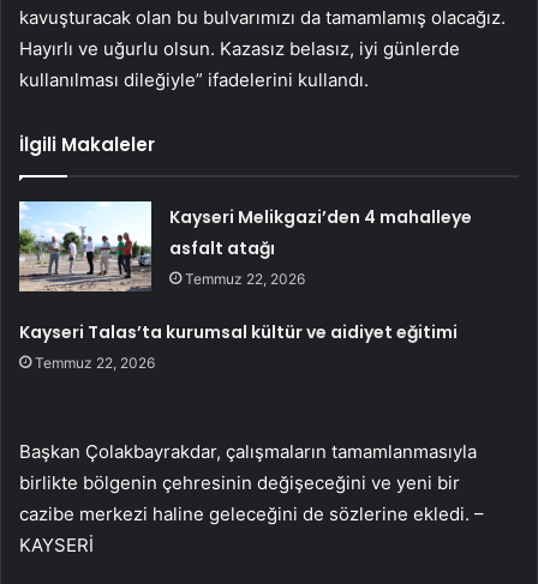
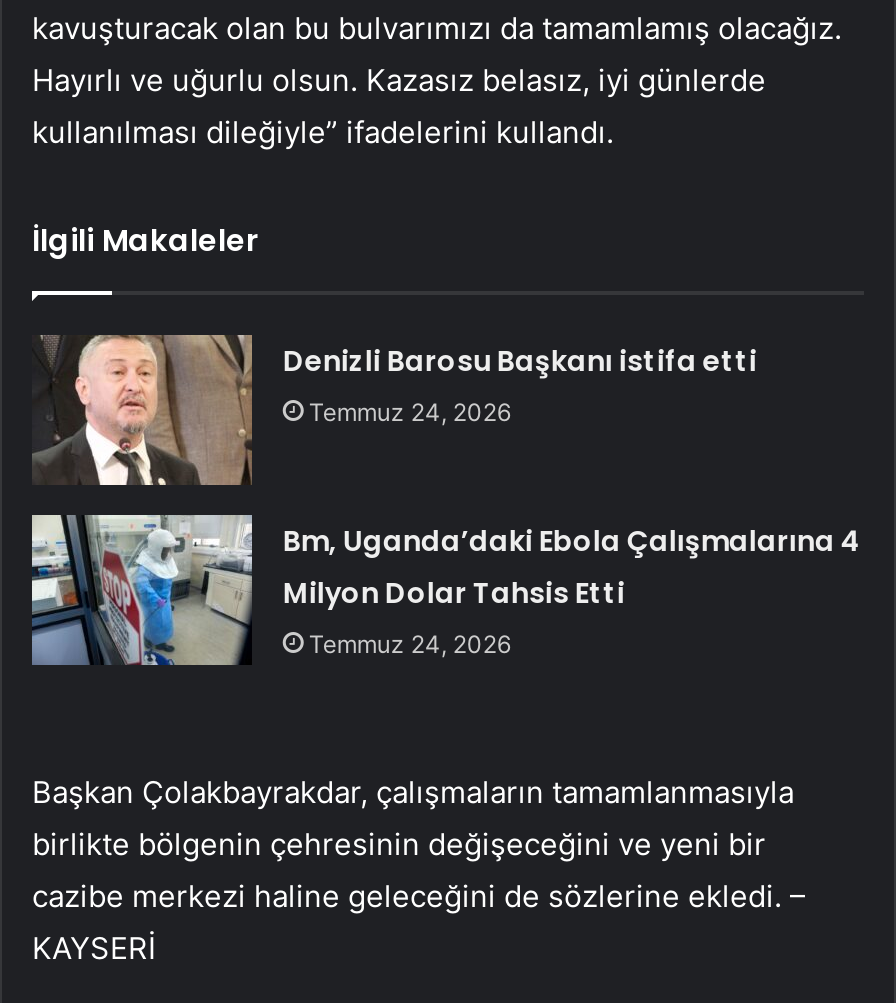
- [image]
- Kayseri Melikgazi’den 4 mahalleye
- asfalt atağı
- Temmuz 22, 2026
+ [image]
+ Denizli Barosu Başkanı istifa etti
+ Temmuz 24, 2026

- Kayseri Talas’ta kurumsal kültür ve aidiyet eğitimi
- Temmuz 22, 2026
+ Bm, Uganda’daki Ebola Çalışmalarına 4
+ Milyon Dolar Tahsis Etti
+ Temmuz 24, 2026
